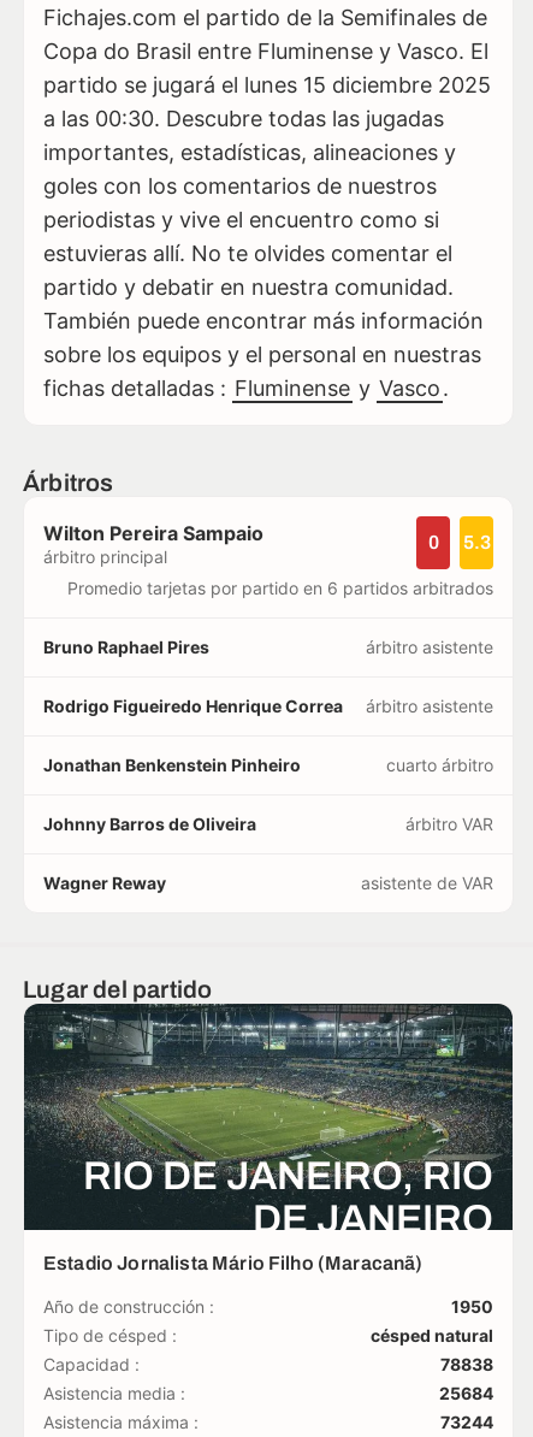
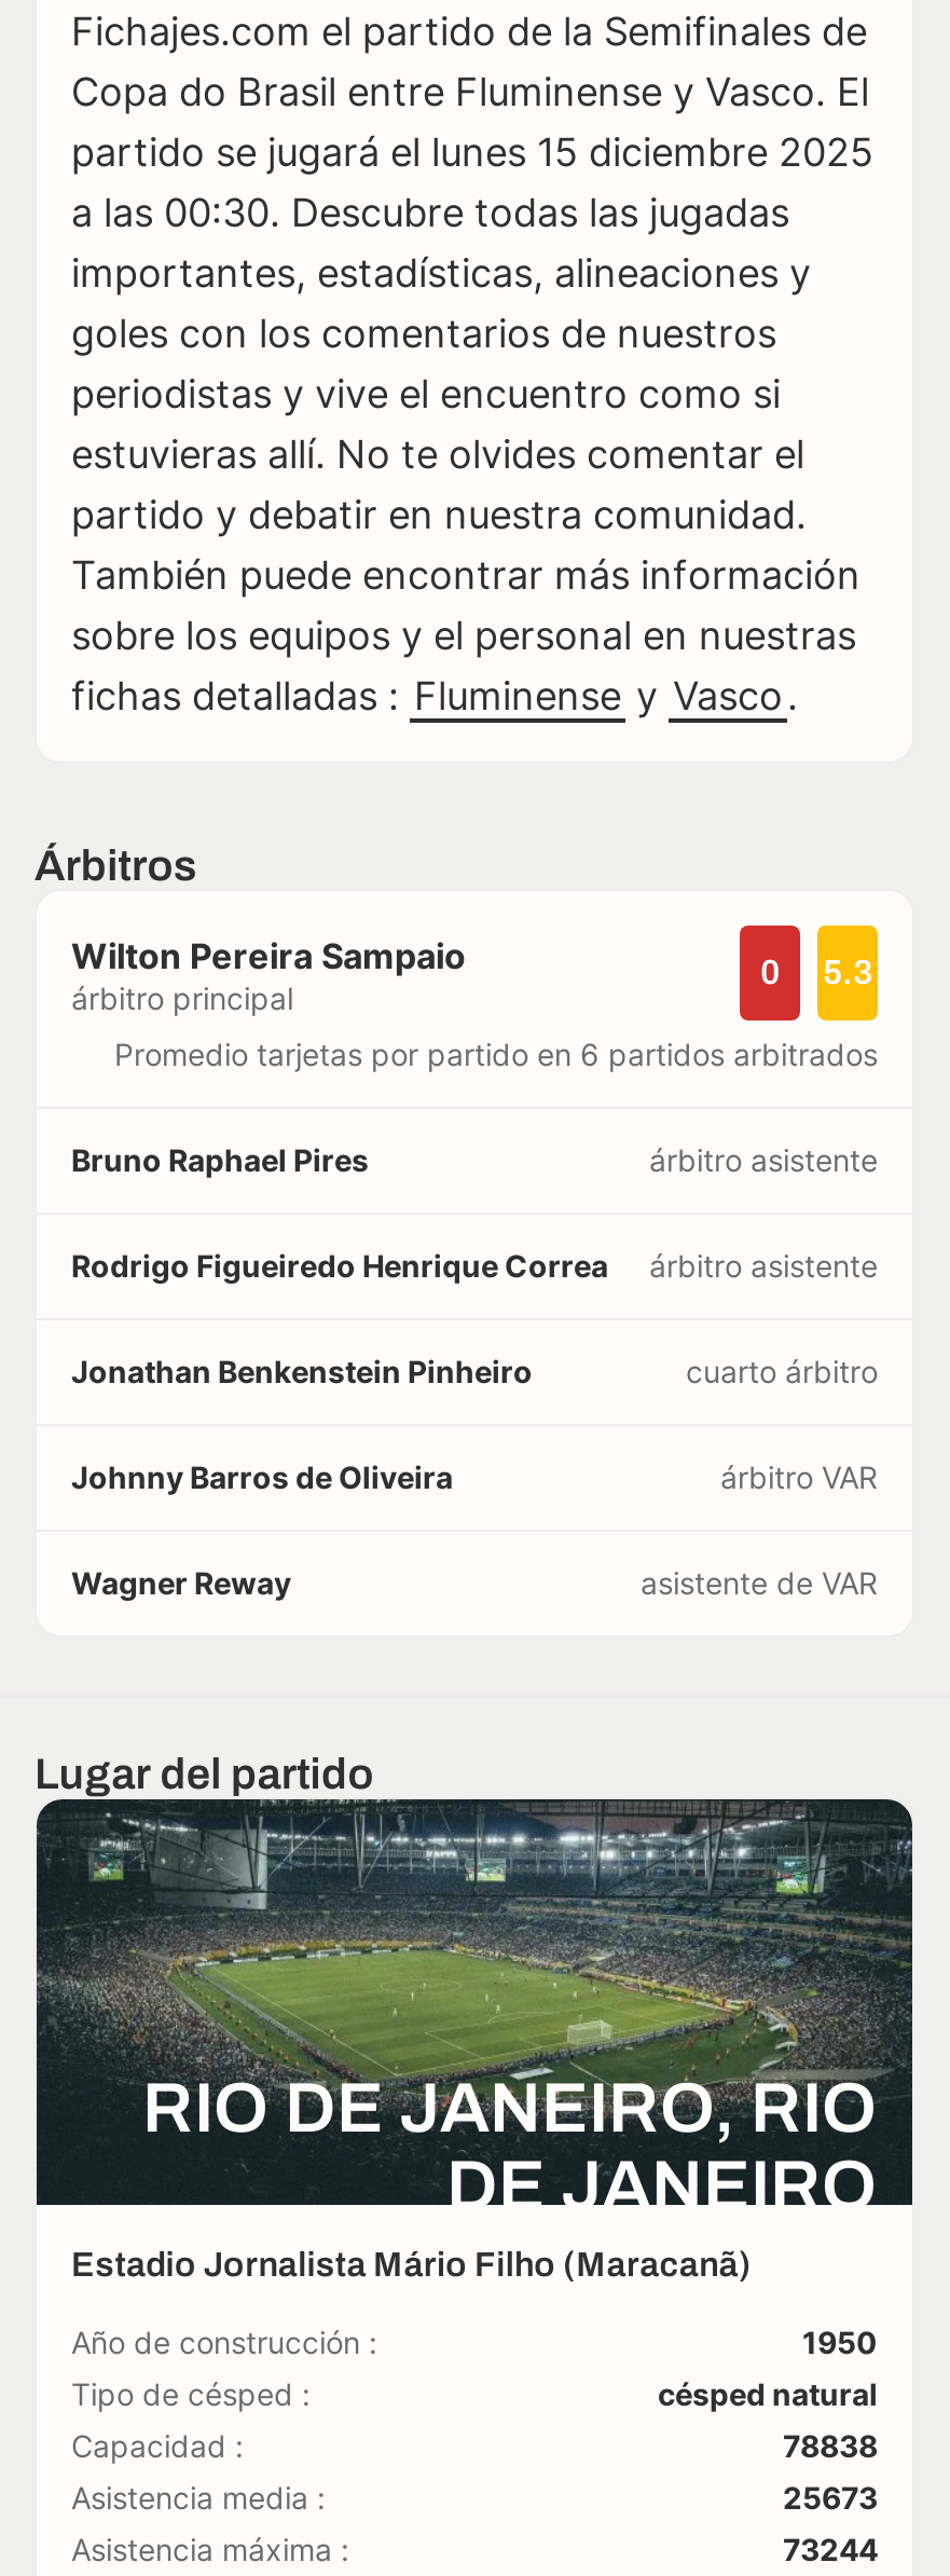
- 25684
+ 25673
